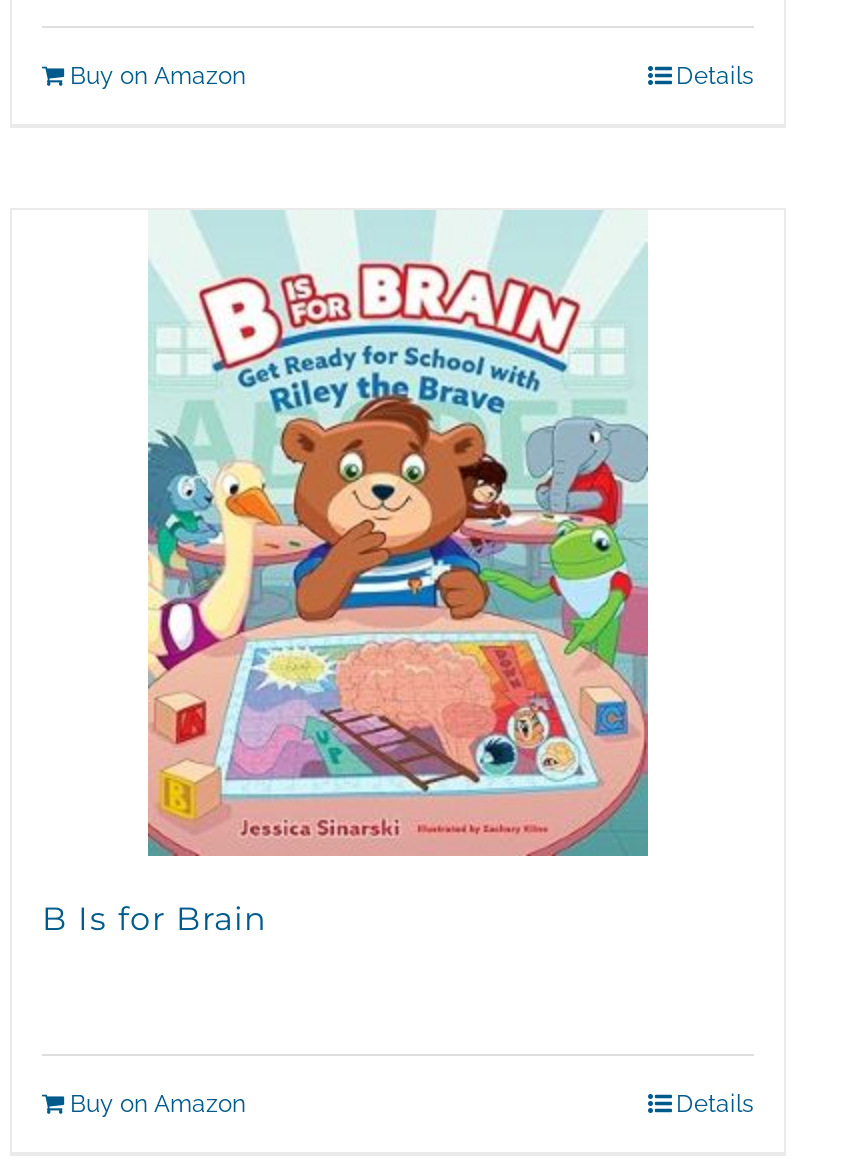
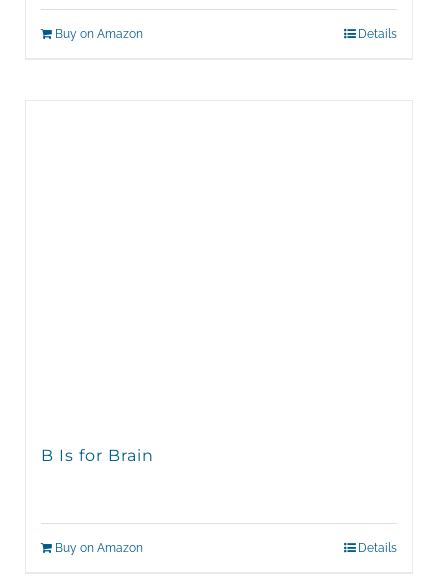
- [image]
